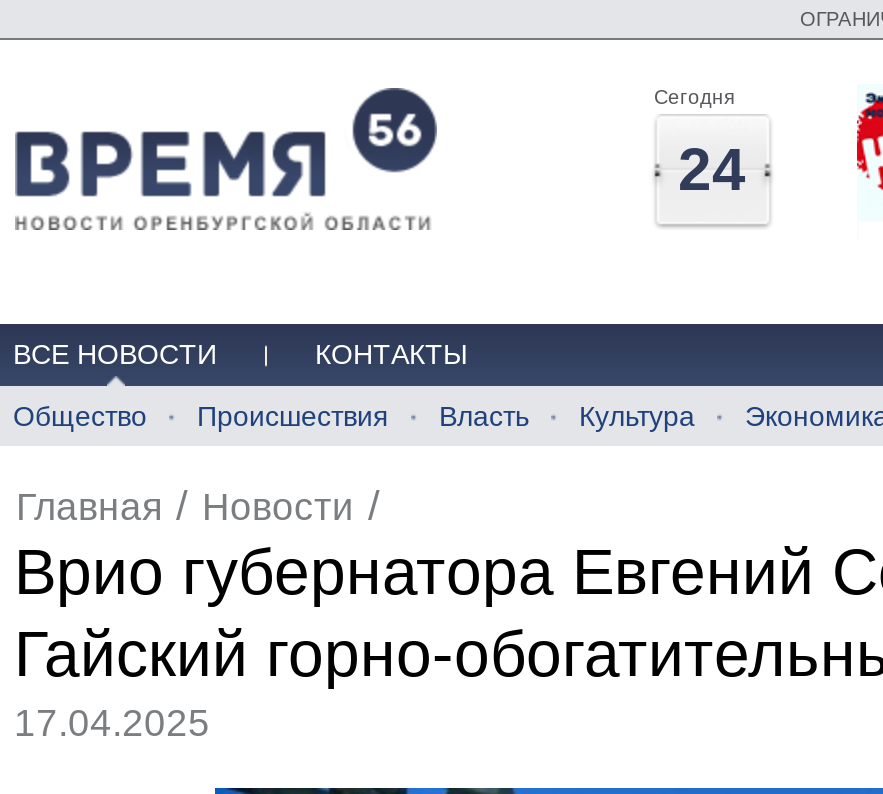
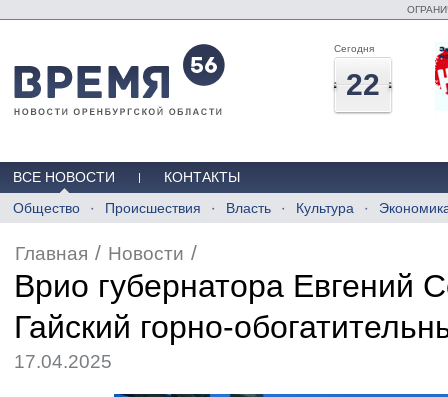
- 24
+ 22
